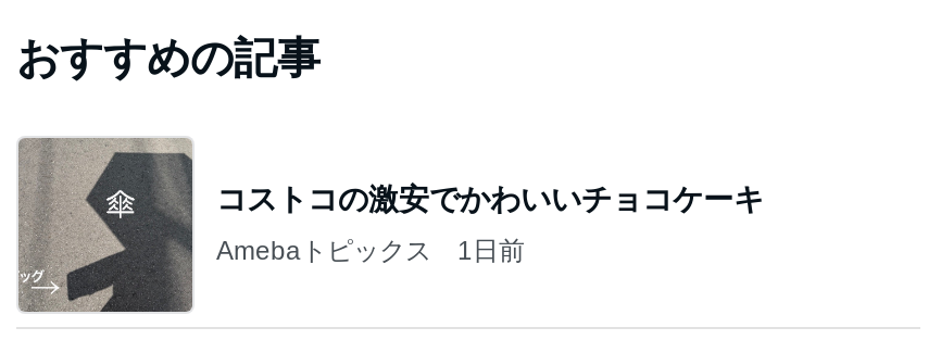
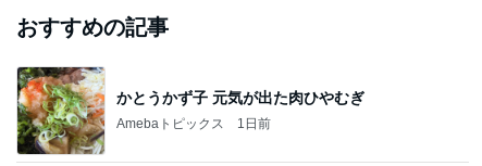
- [image]
- コストコの激安でかわいいチョコケーキ
+ [image]
+ かとうかず子 元気が出た肉ひやむぎ
